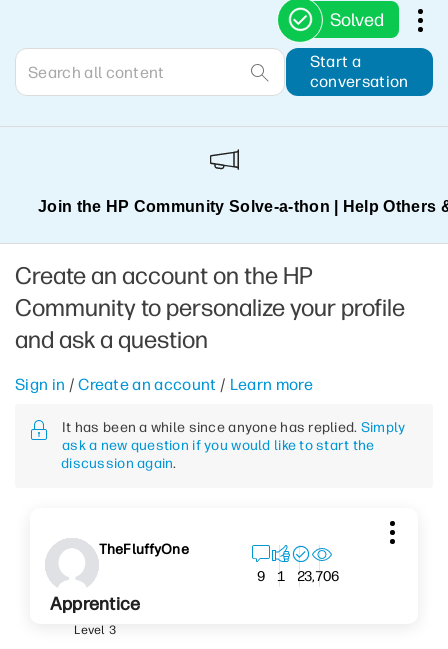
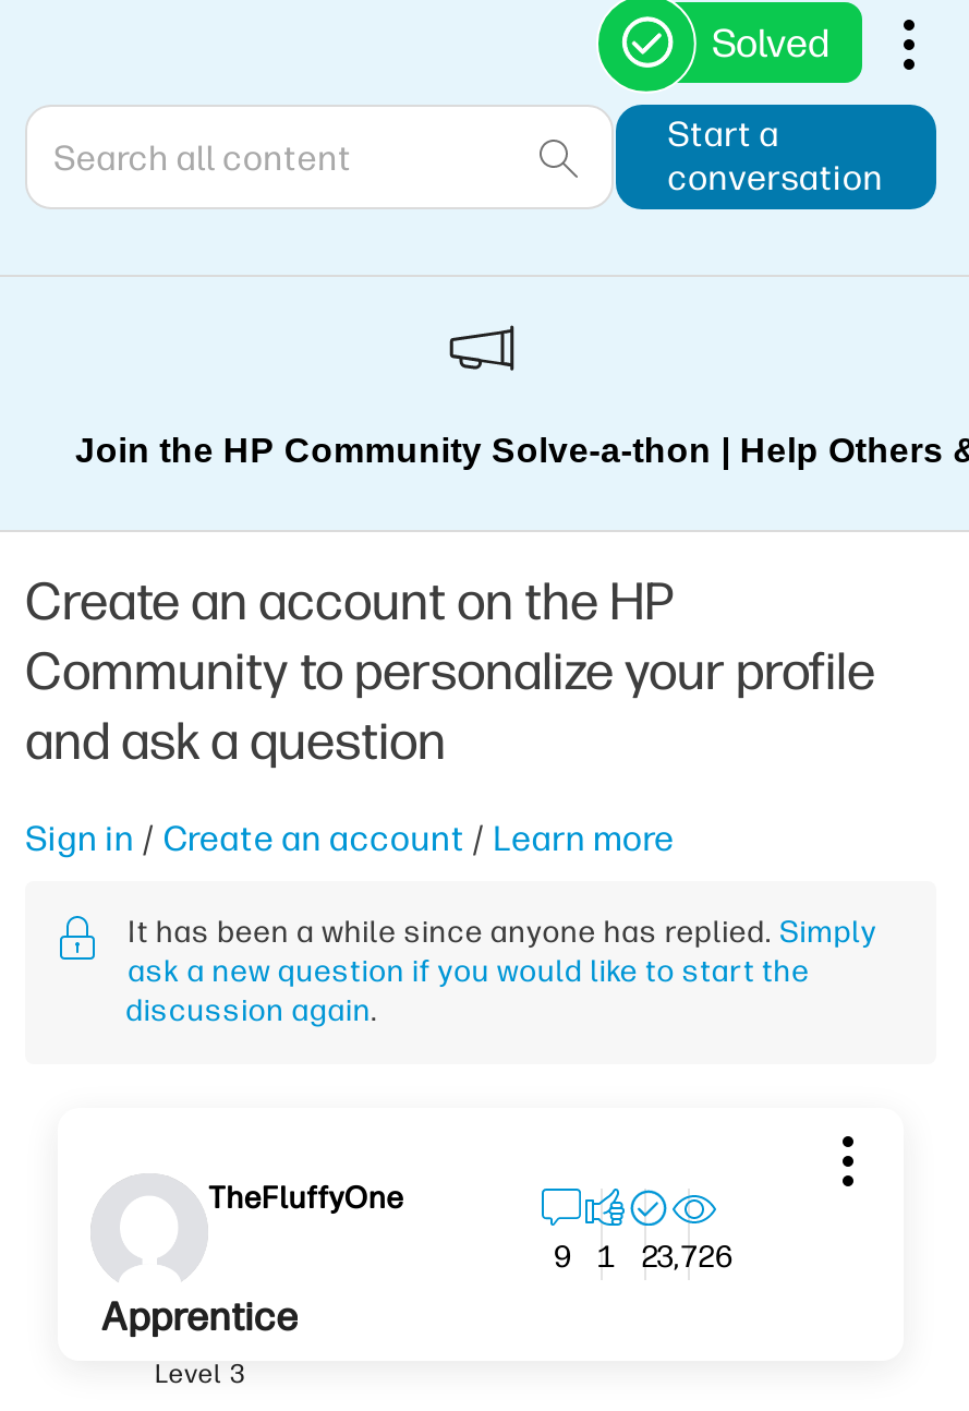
- 9 1 23,706
+ 9 1 23,726
